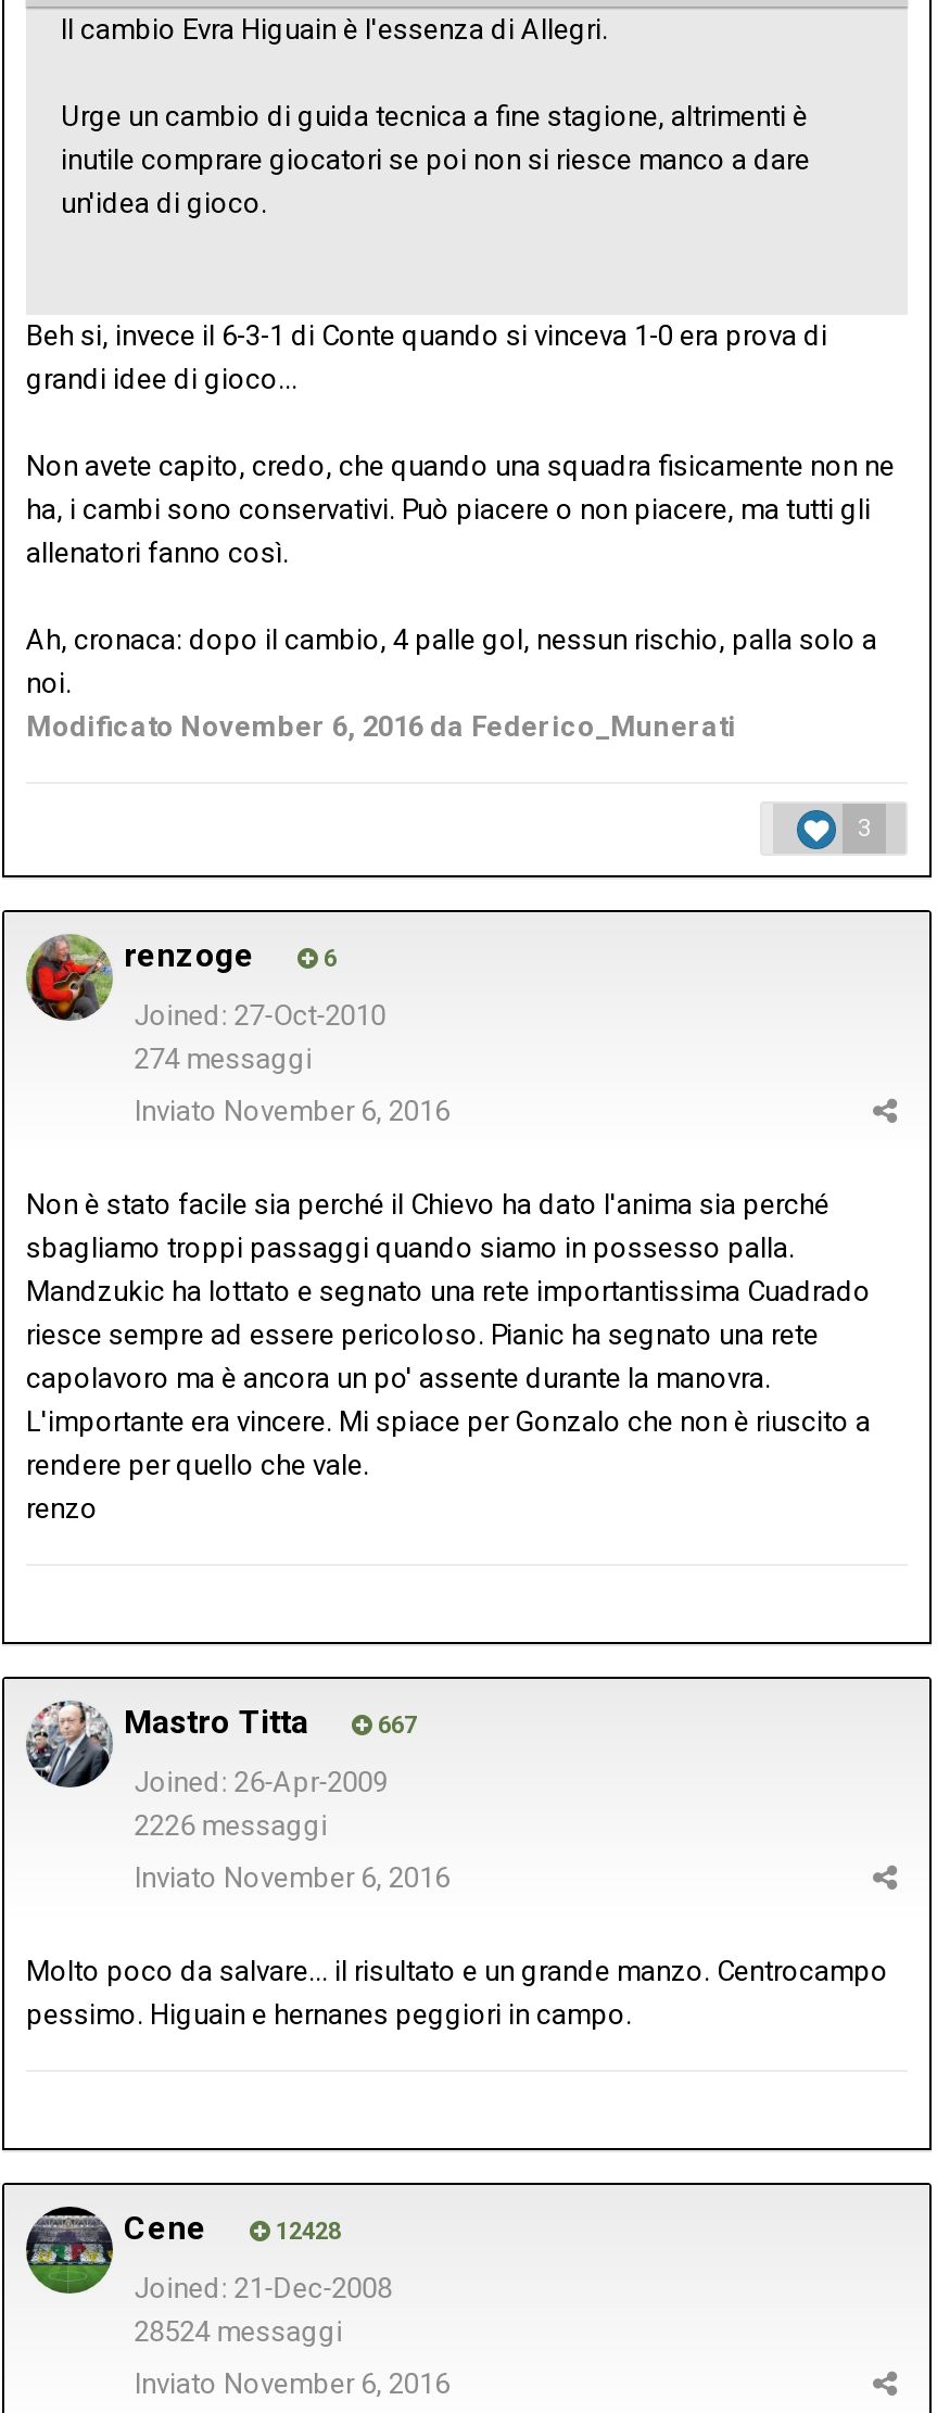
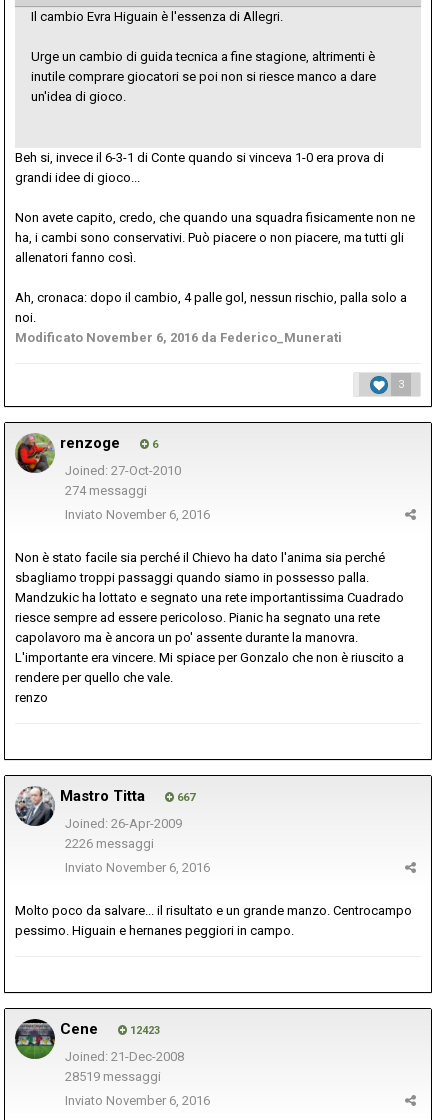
- 12428
+ 12423

- 28524 messaggi
+ 28519 messaggi
